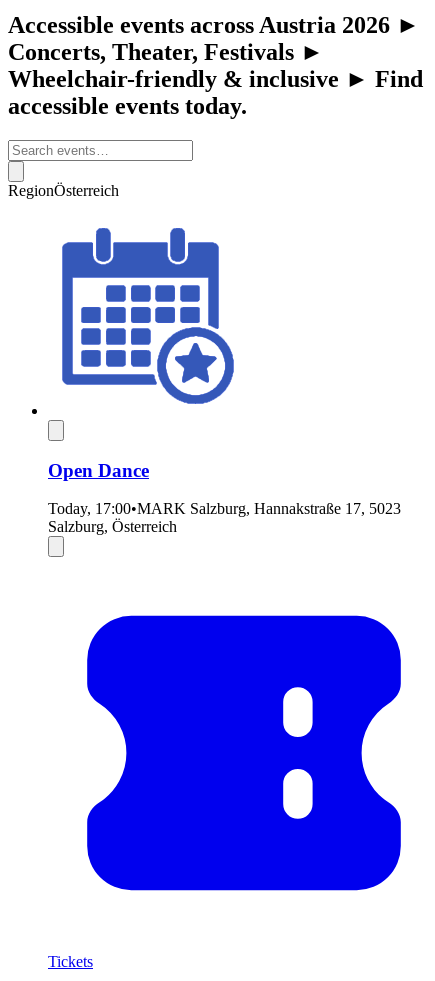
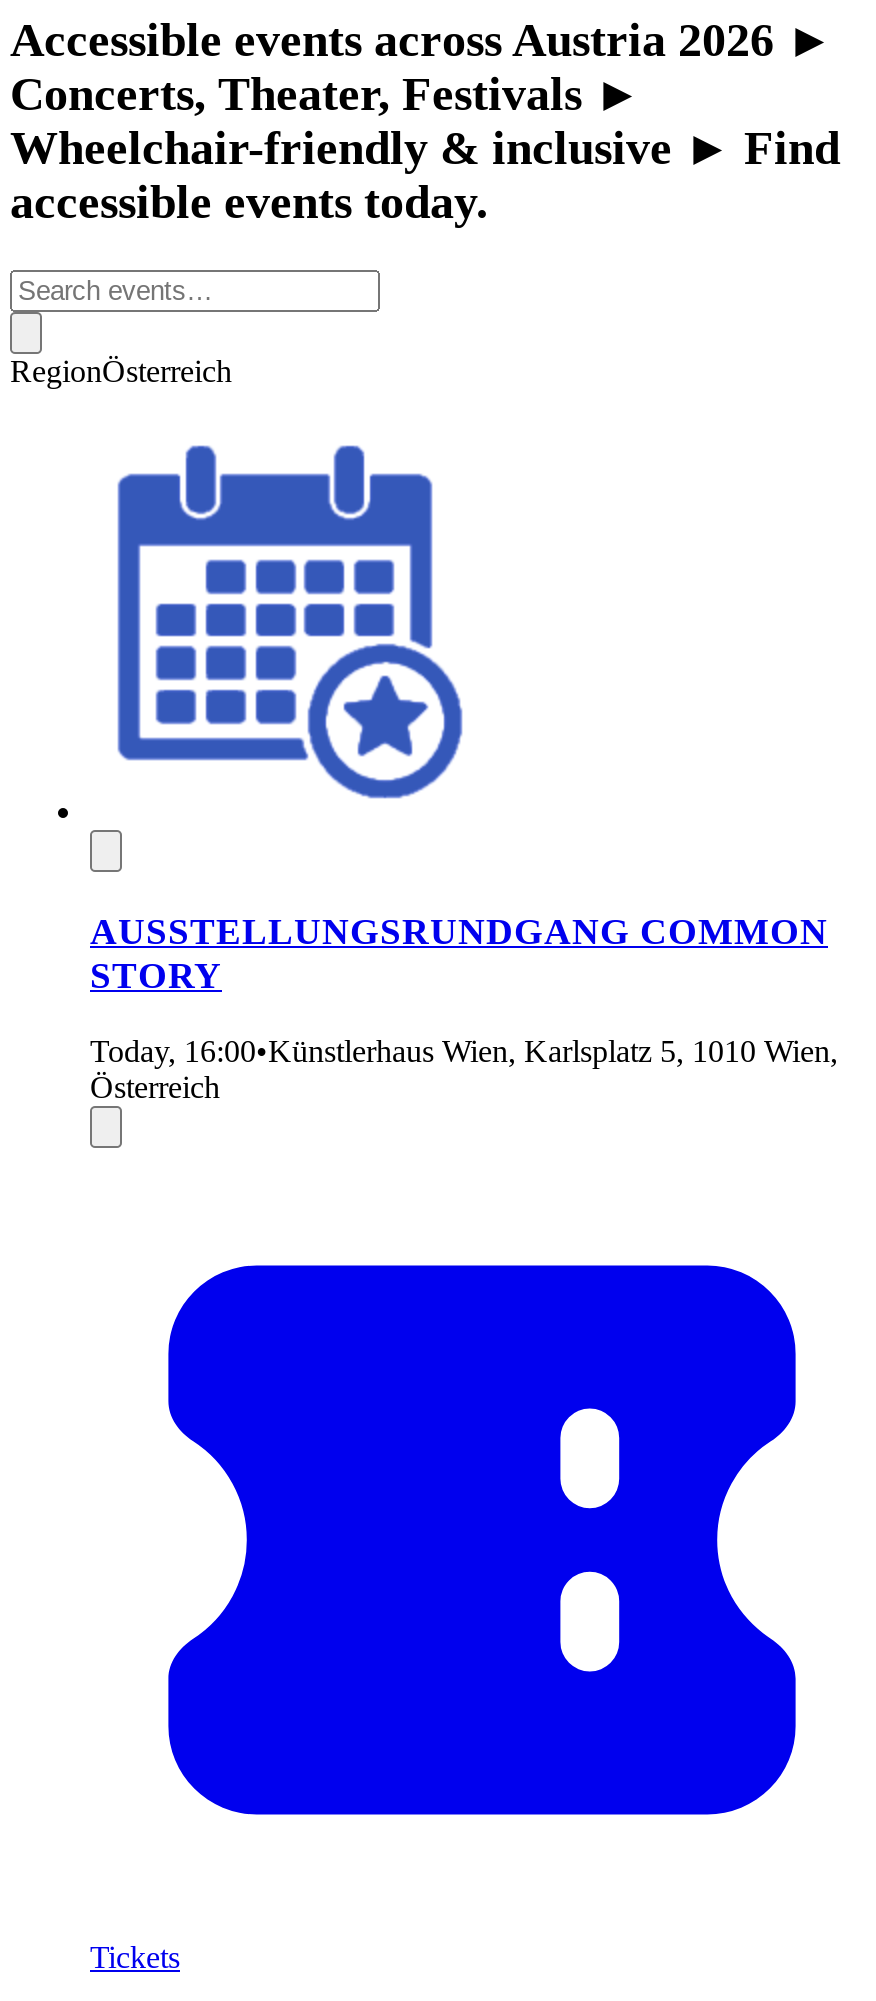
- Open Dance
+ AUSSTELLUNGSRUNDGANG COMMON
+ STORY

- Today, 17:00•MARK Salzburg, Hannakstraße 17, 5023
- Salzburg, Österreich
+ Today, 16:00•Künstlerhaus Wien, Karlsplatz 5, 1010 Wien,
+ Österreich
